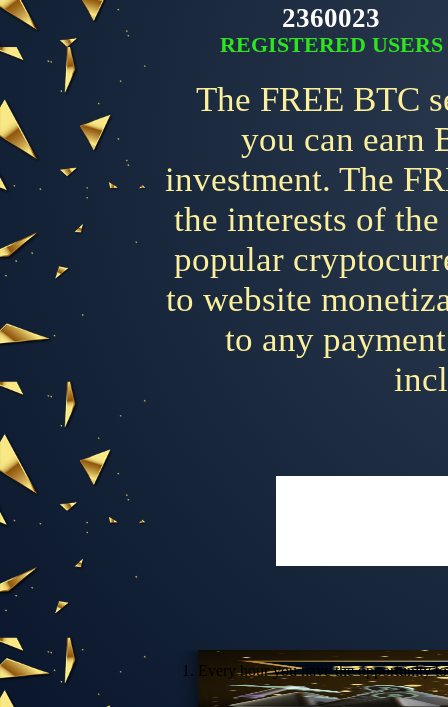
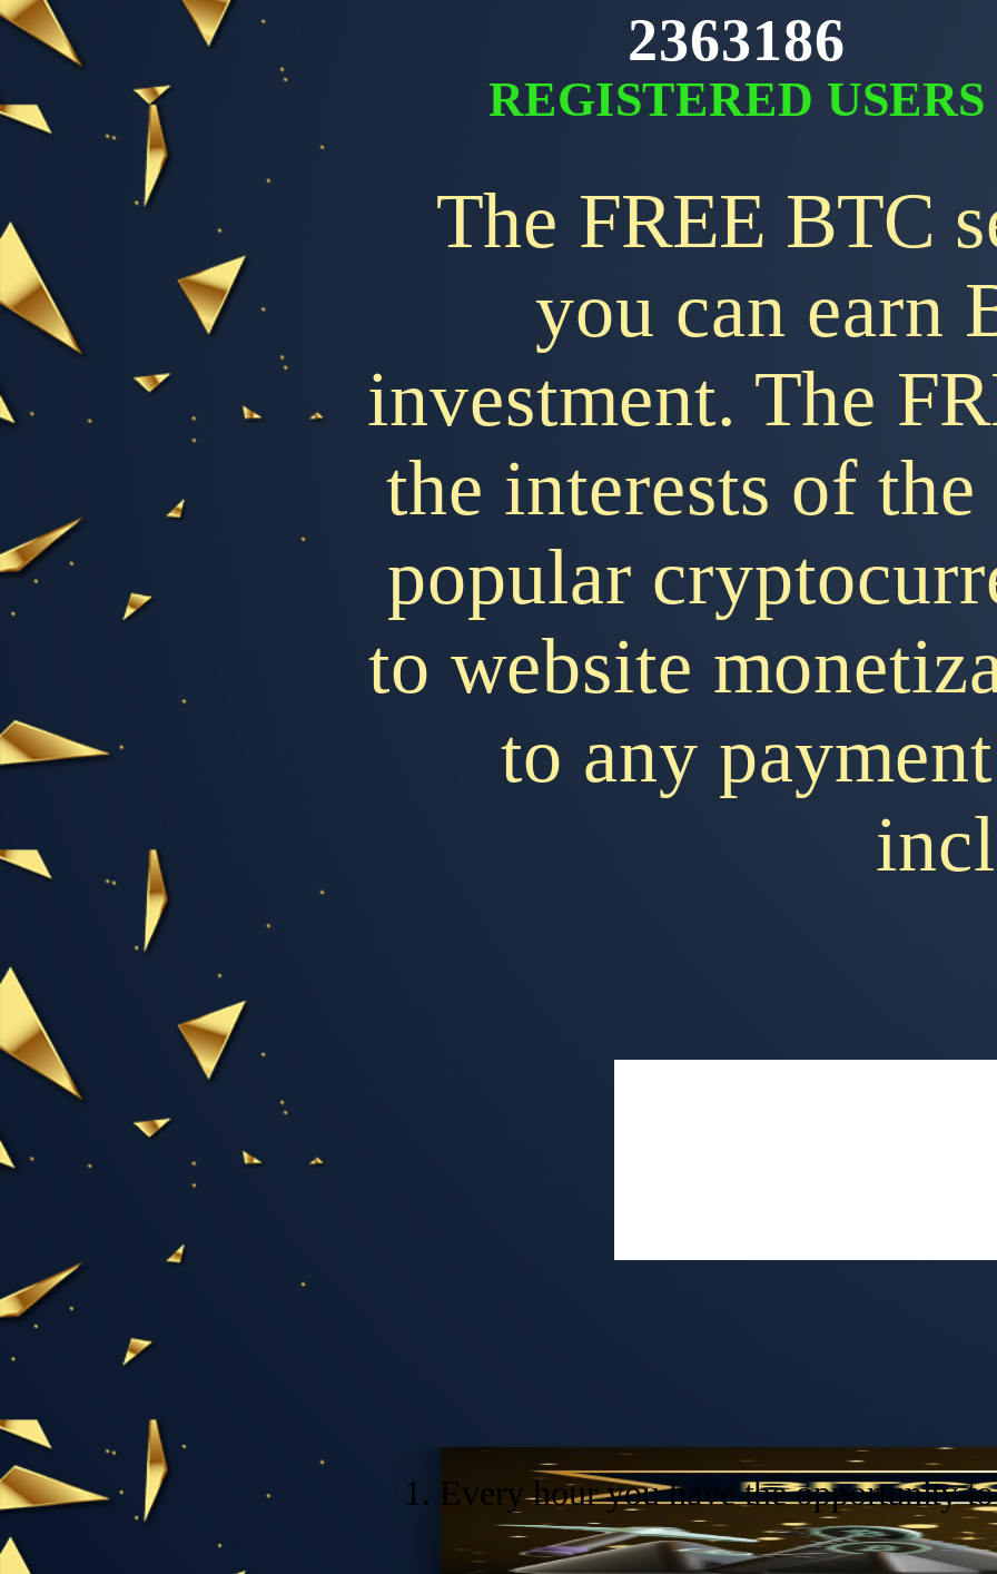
- 2360023
+ 2363186
